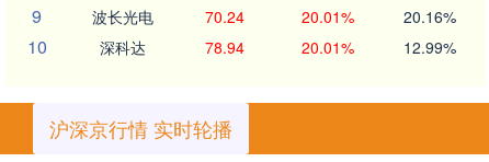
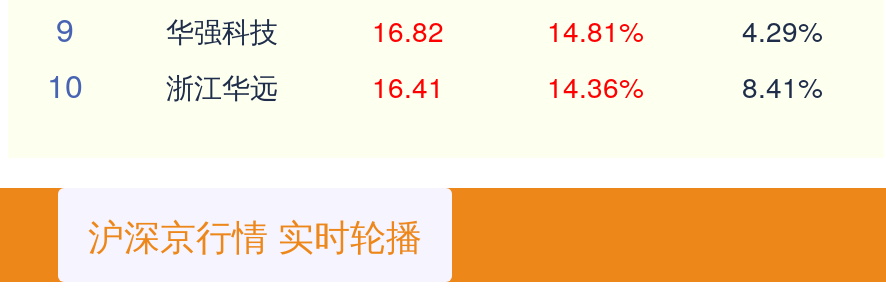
- 波长光电
- 70.24
- 20.01%
- 20.16%
+ 华强科技
+ 16.82
+ 14.81%
+ 4.29%

- 深科达
- 78.94
- 20.01%
- 12.99%
+ 浙江华远
+ 16.41
+ 14.36%
+ 8.41%
